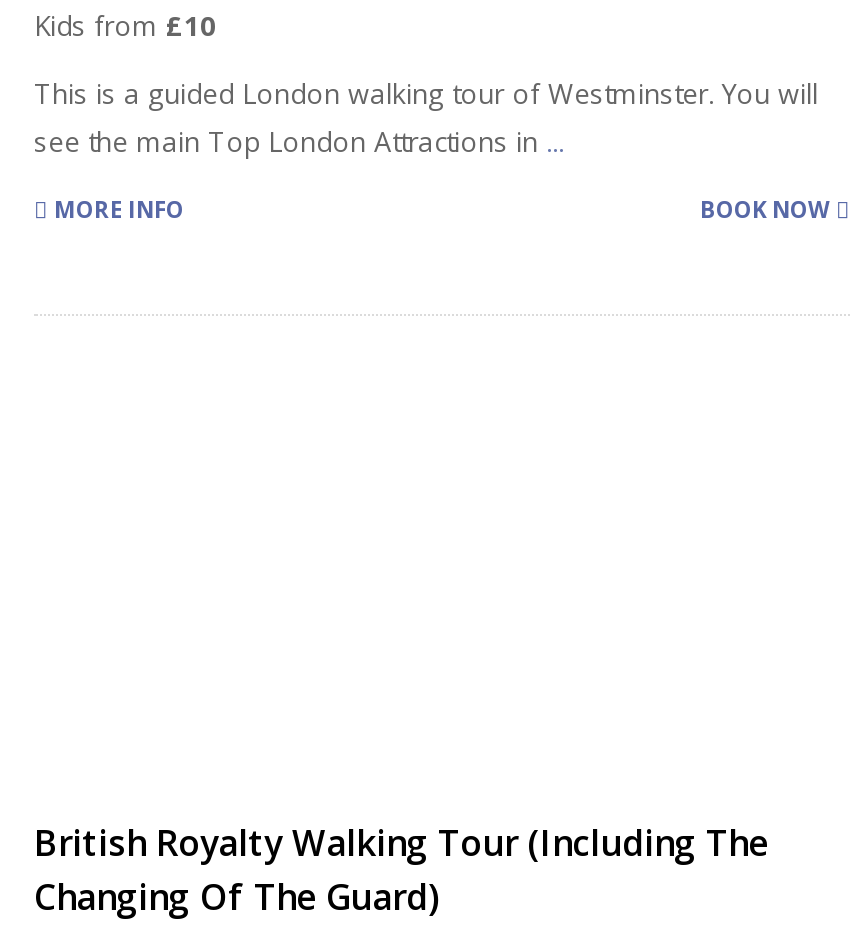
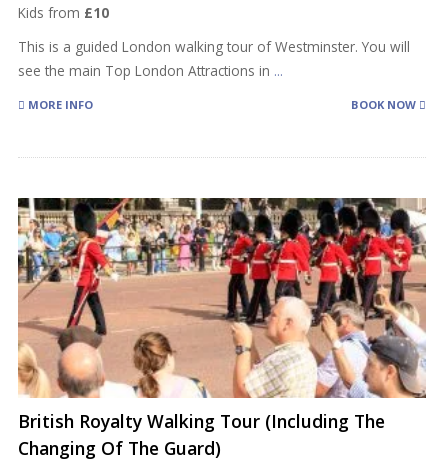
+ [image]
